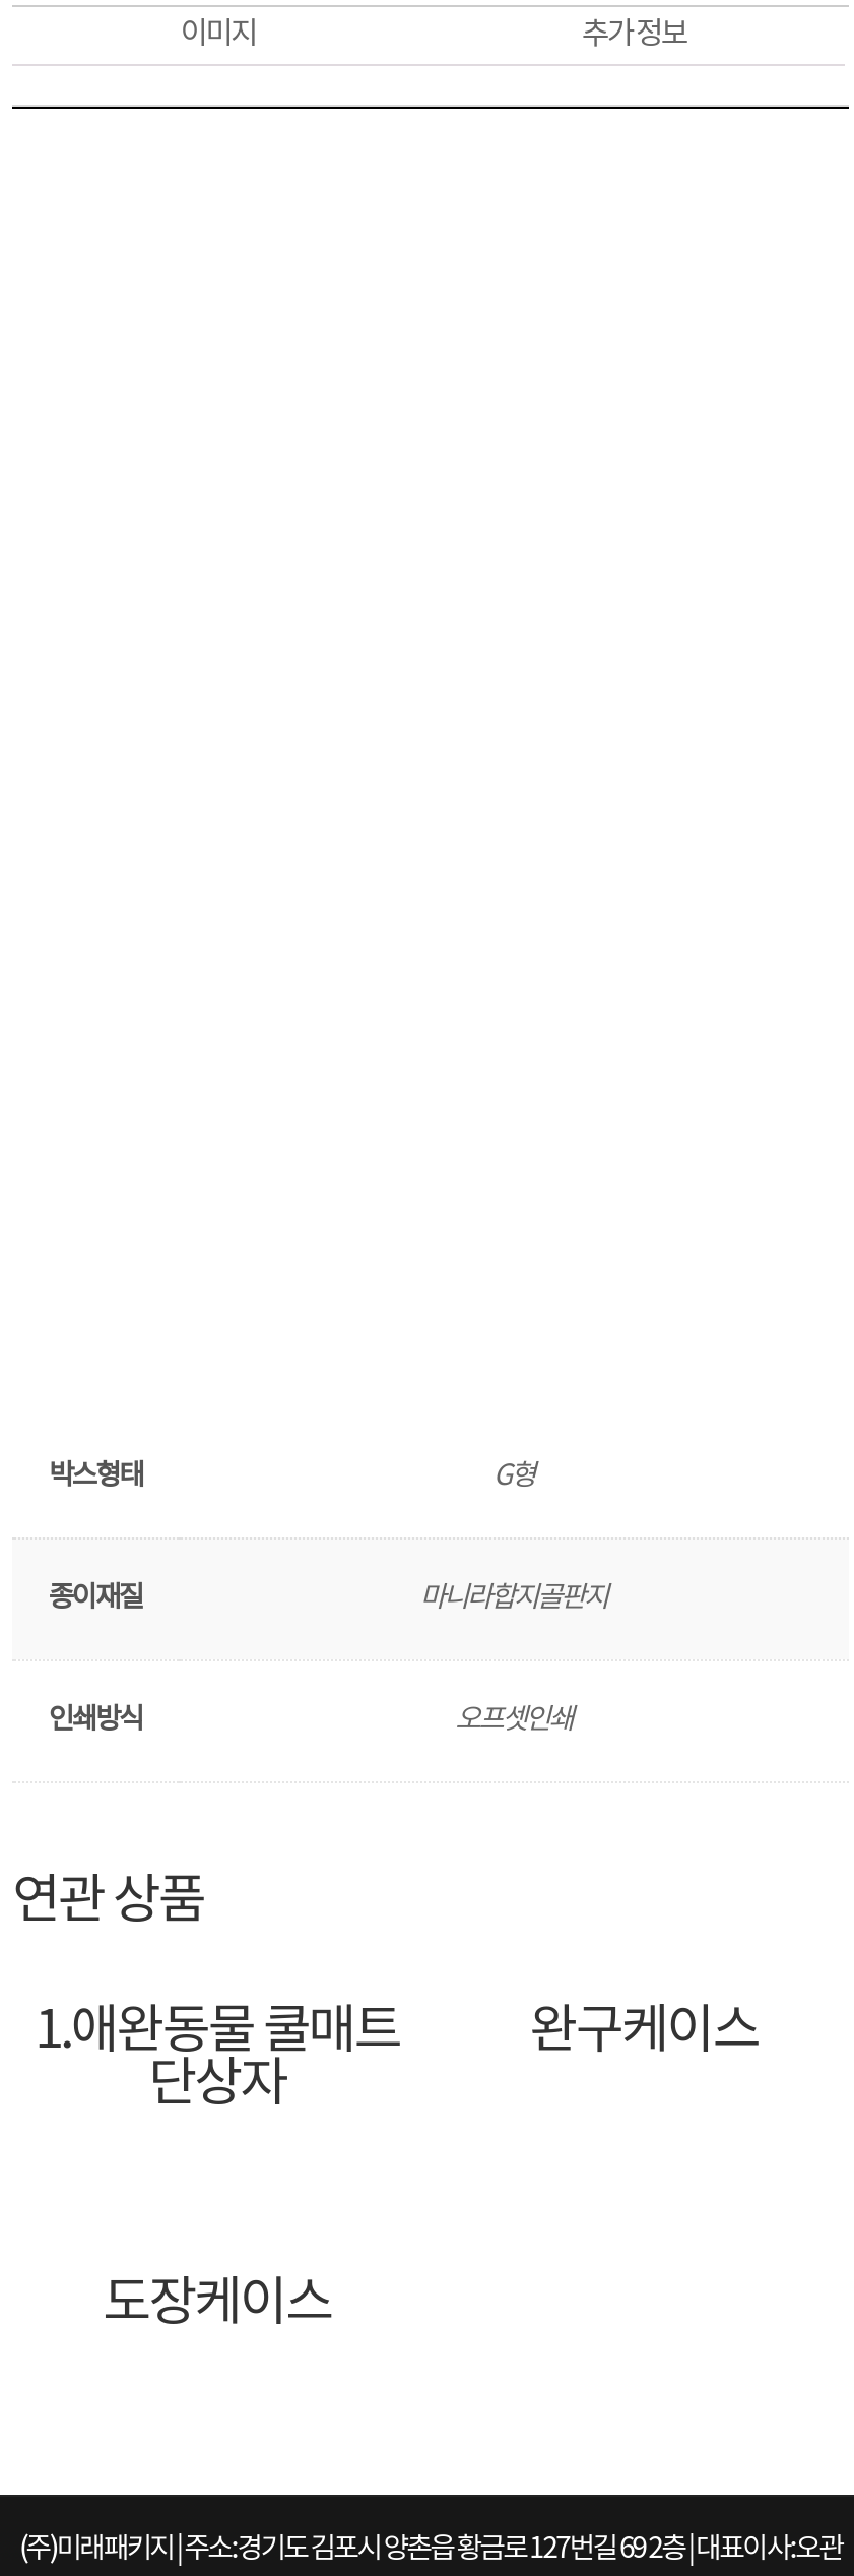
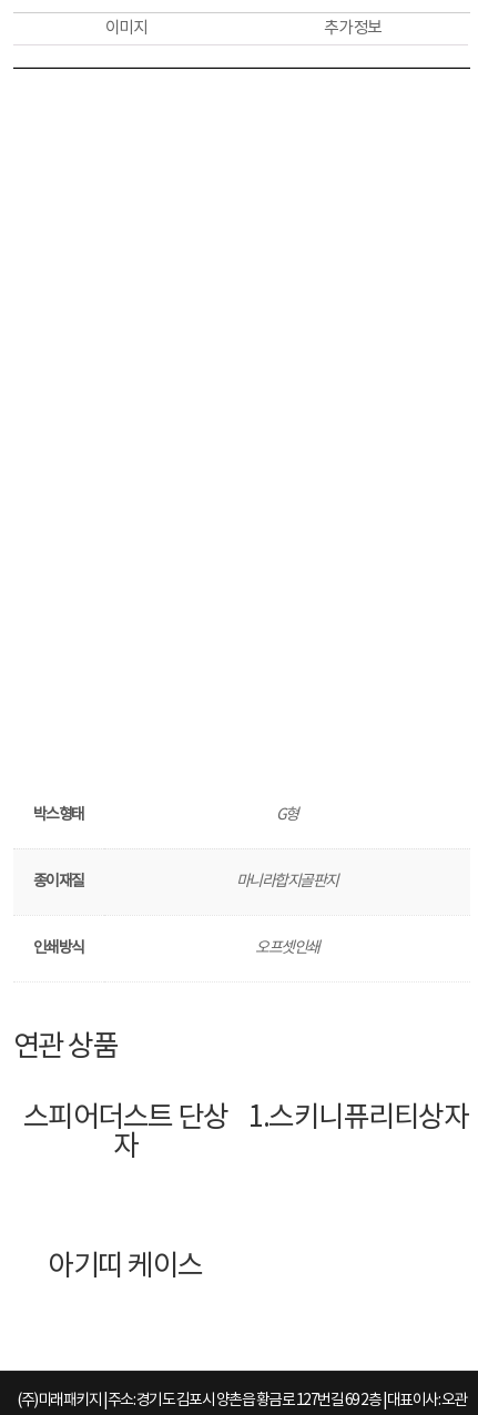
- 1.애완동물 쿨매트
- 단상자
+ 스피어더스트 단상
+ 자

- 완구케이스
+ 1.스키니퓨리티상자

- 도장케이스
+ 아기띠 케이스
